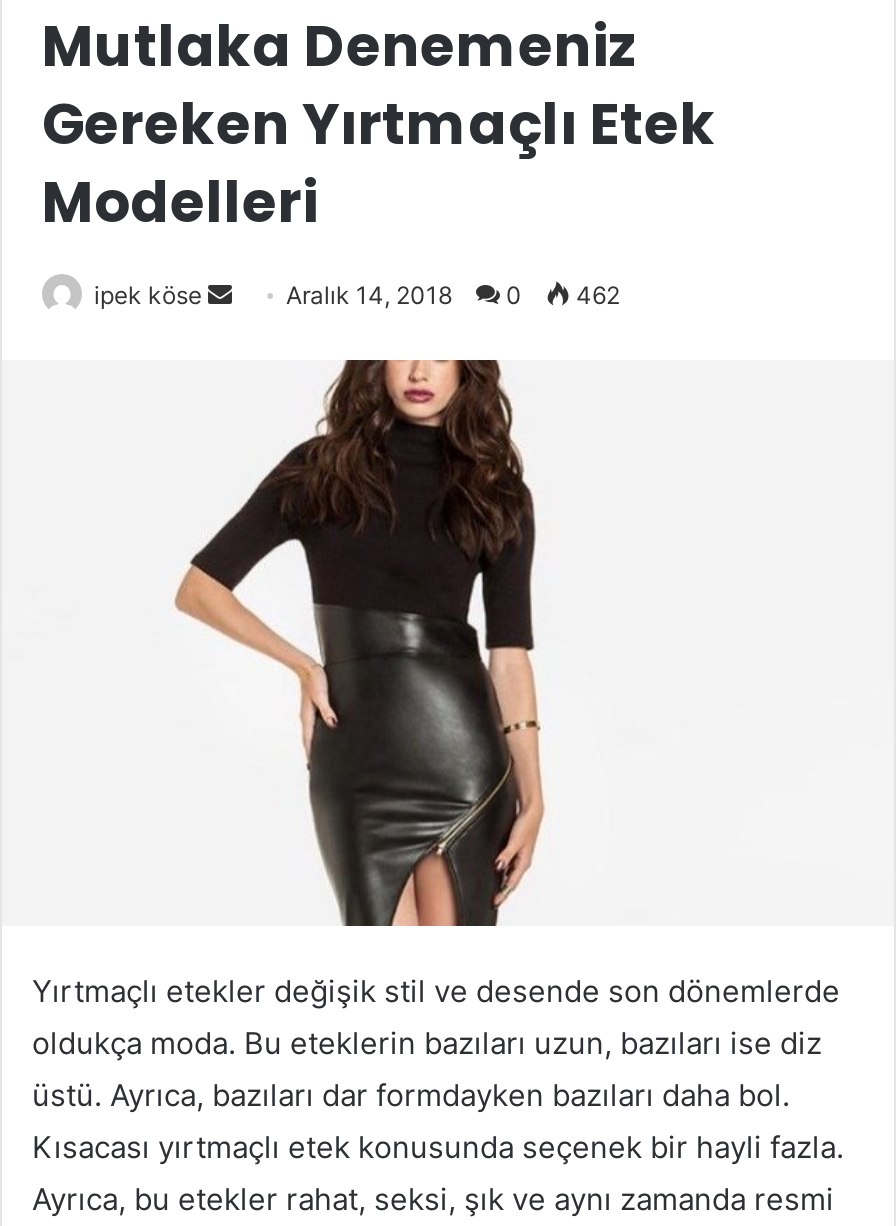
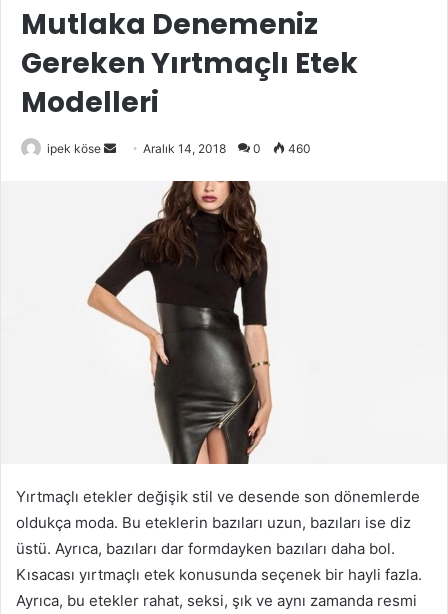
- 462
+ 460
